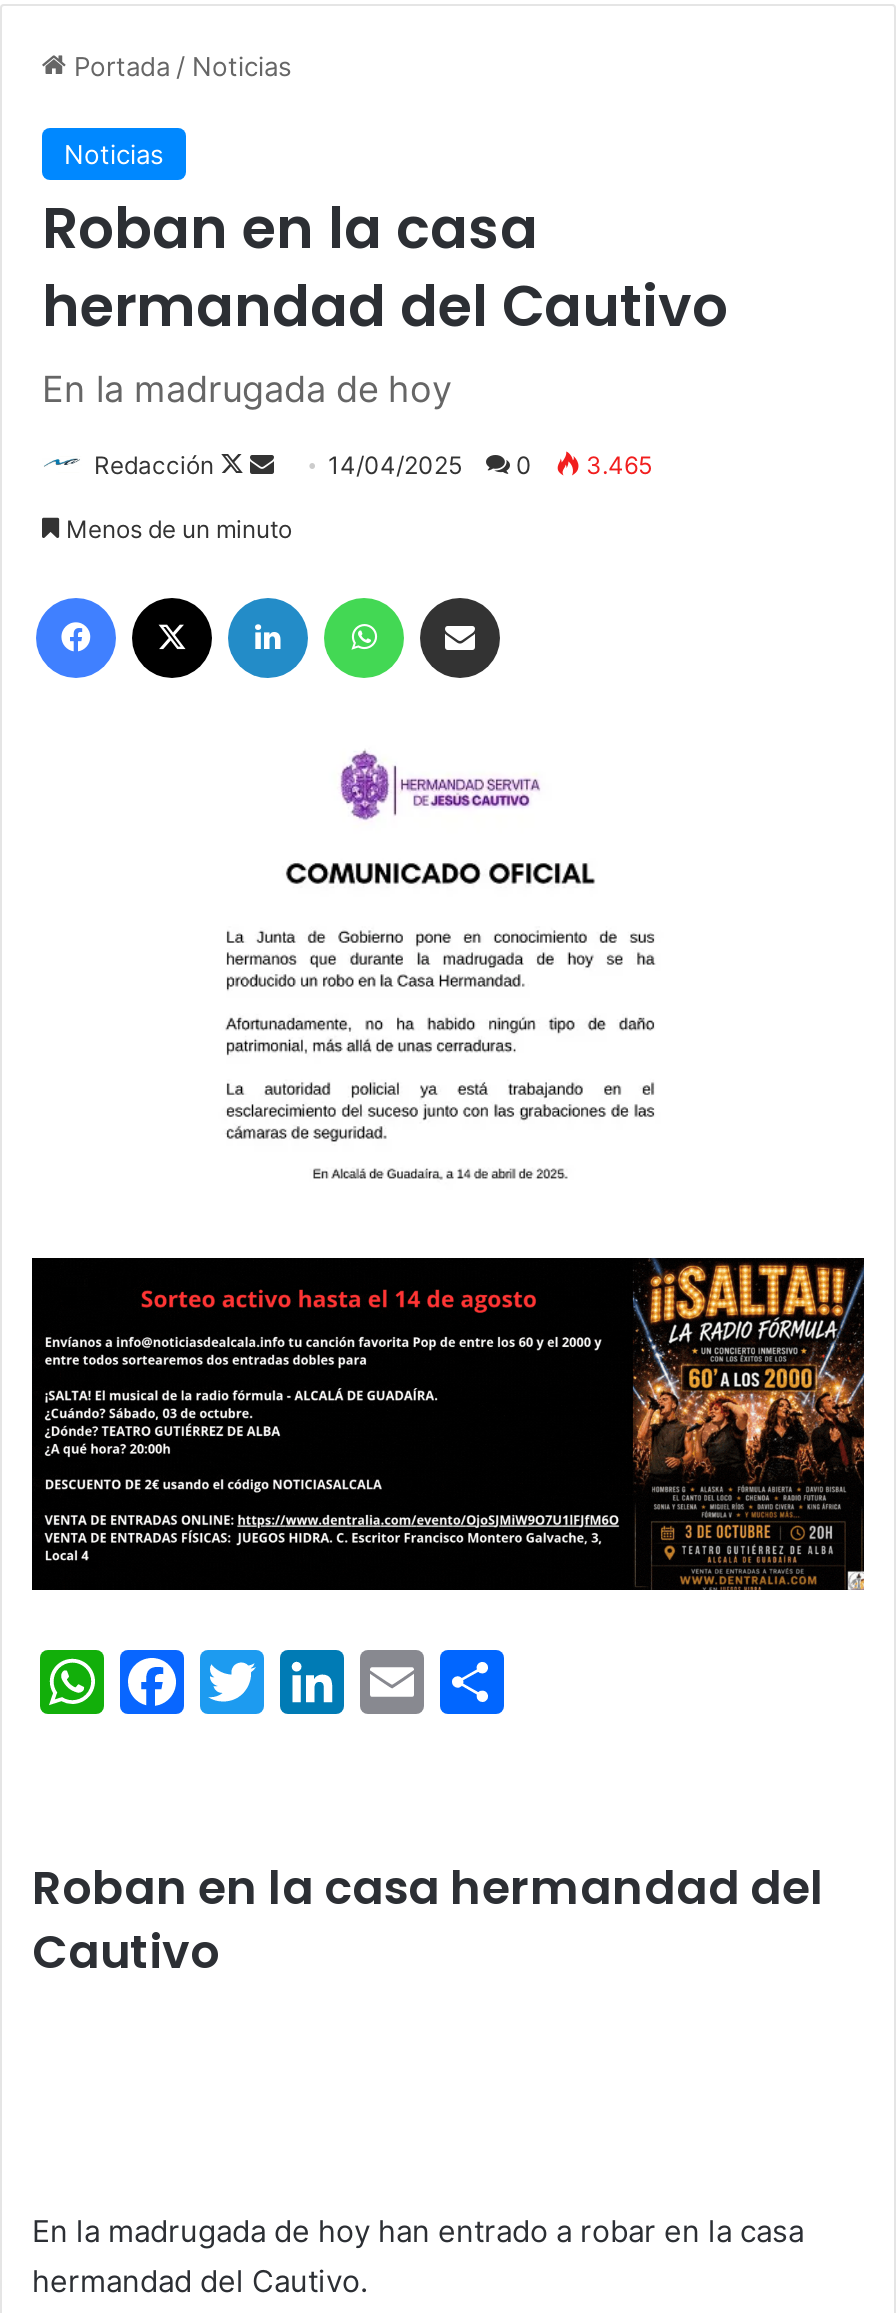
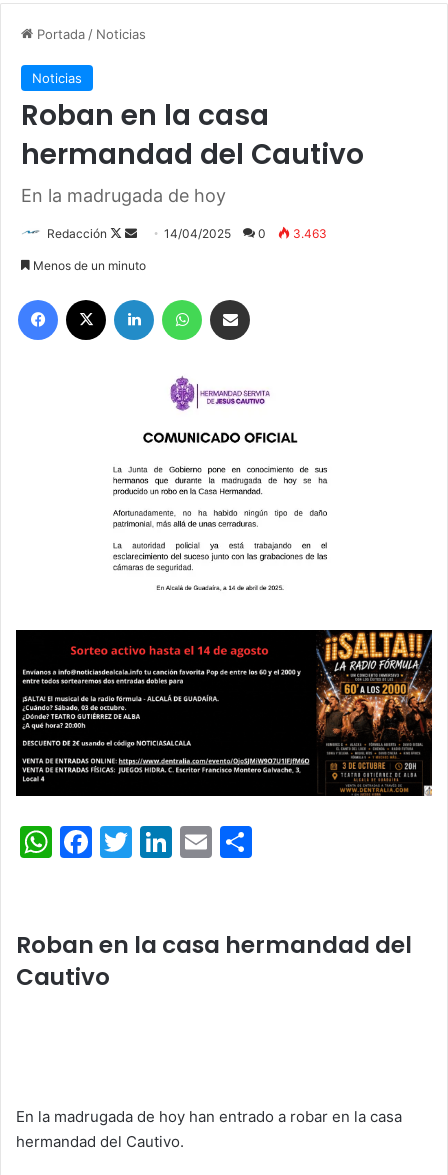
- 3.465
+ 3.463
